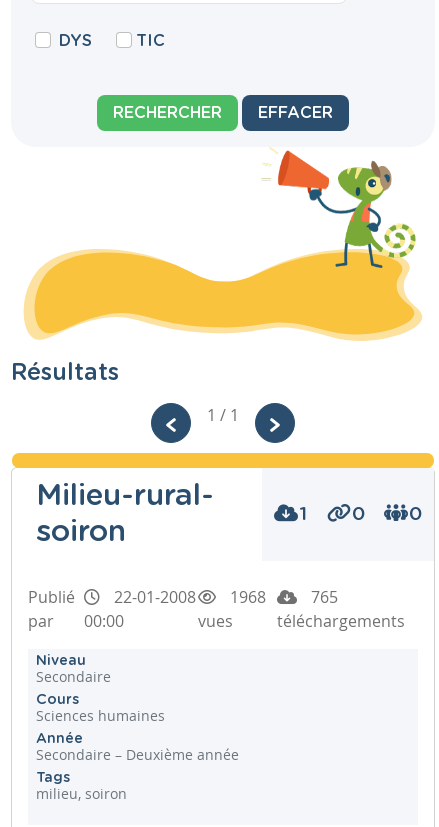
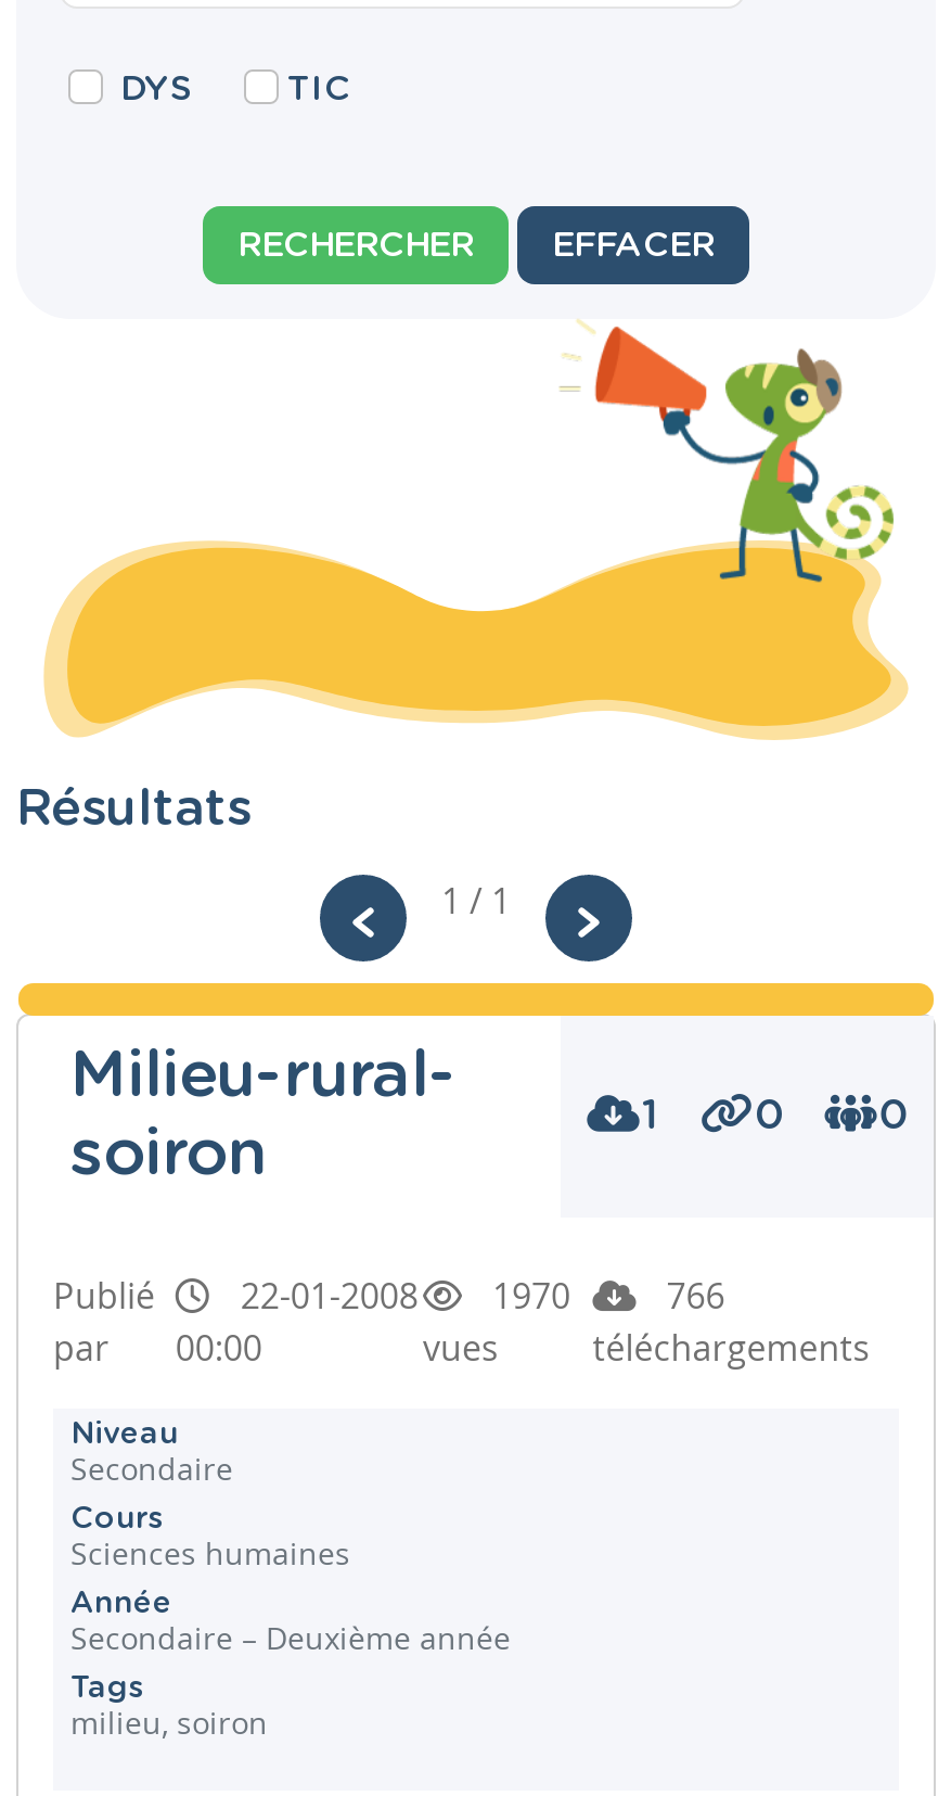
- 1968
+ 1970

- 765
+ 766
